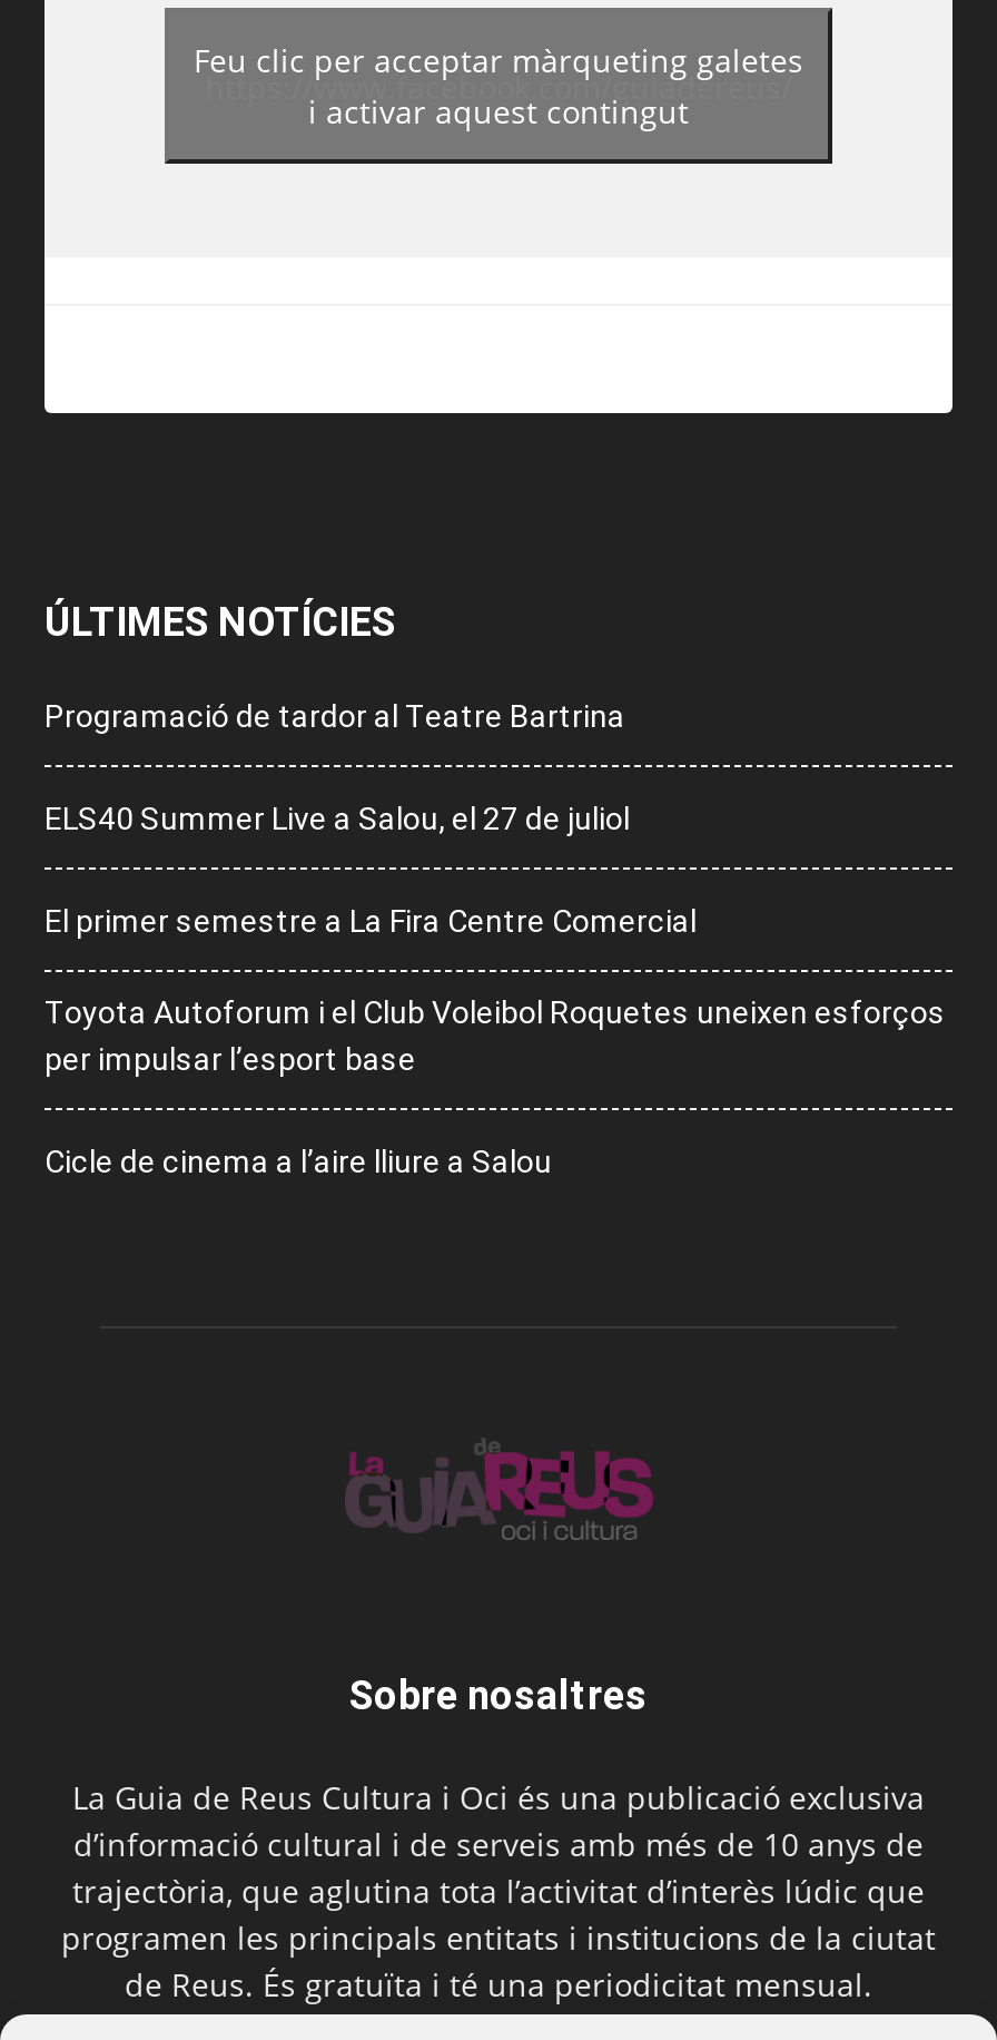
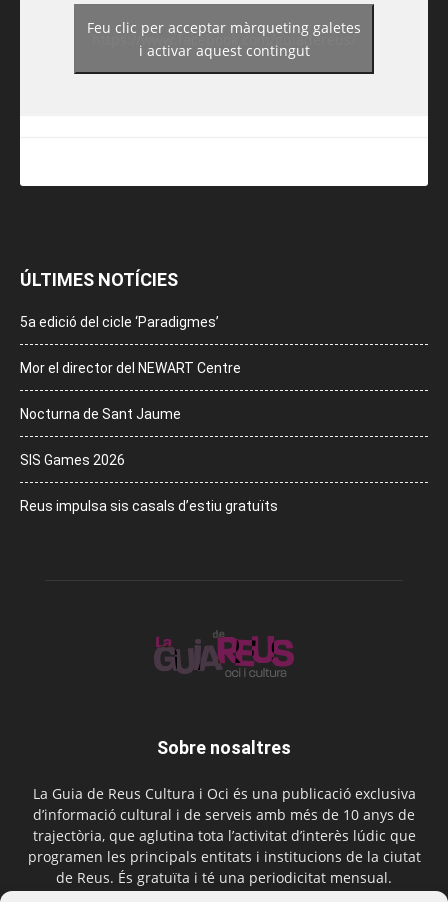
- Programació de tardor al Teatre Bartrina
+ 5a edició del cicle ‘Paradigmes’

- ELS40 Summer Live a Salou, el 27 de juliol
+ Mor el director del NEWART Centre

- El primer semestre a La Fira Centre Comercial
+ Nocturna de Sant Jaume

- Toyota Autoforum i el Club Voleibol Roquetes uneixen esforços
- per impulsar l’esport base
+ SIS Games 2026

- Cicle de cinema a l’aire lliure a Salou
+ Reus impulsa sis casals d’estiu gratuïts
